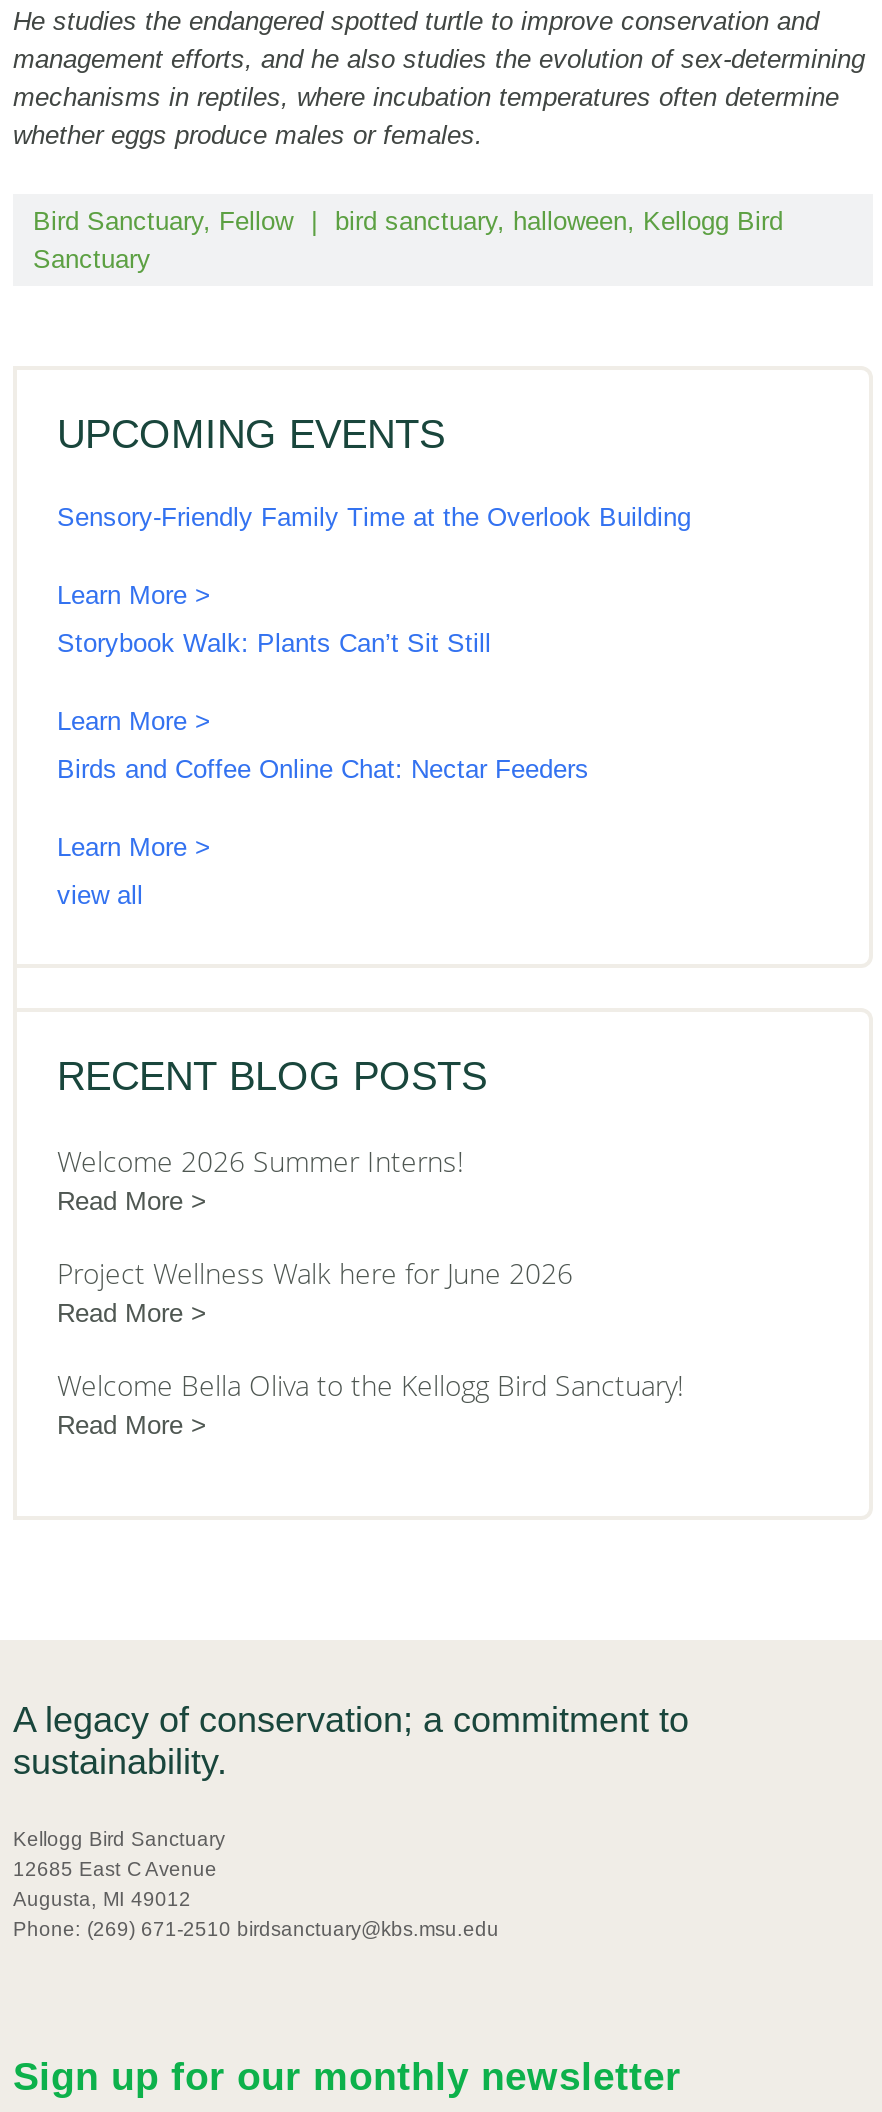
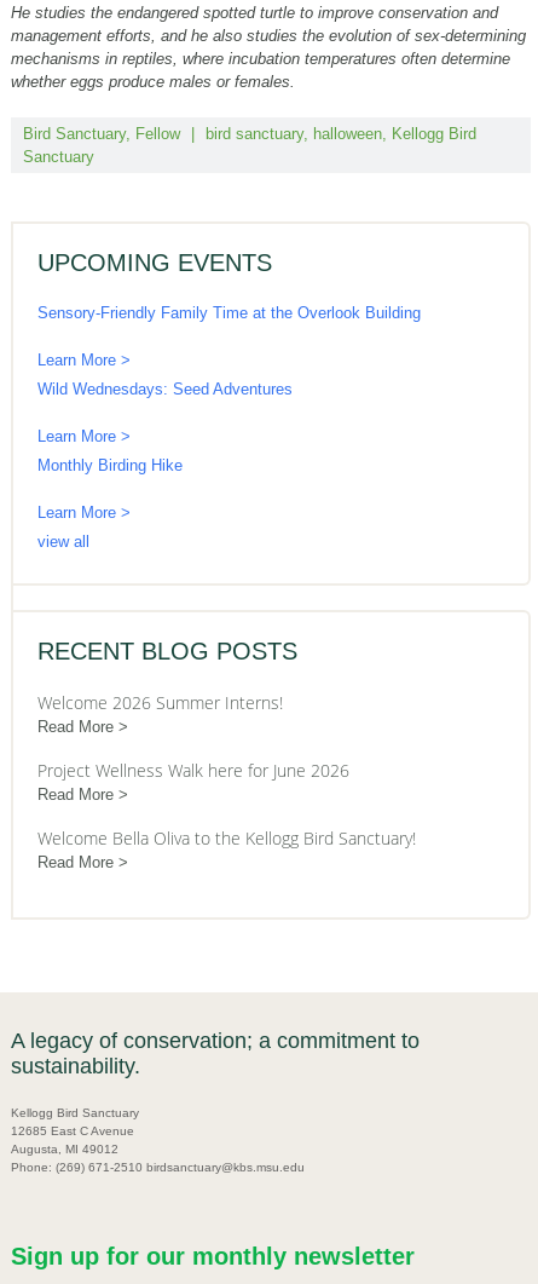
- Storybook Walk: Plants Can’t Sit Still
+ Wild Wednesdays: Seed Adventures

- Birds and Coffee Online Chat: Nectar Feeders
+ Monthly Birding Hike
